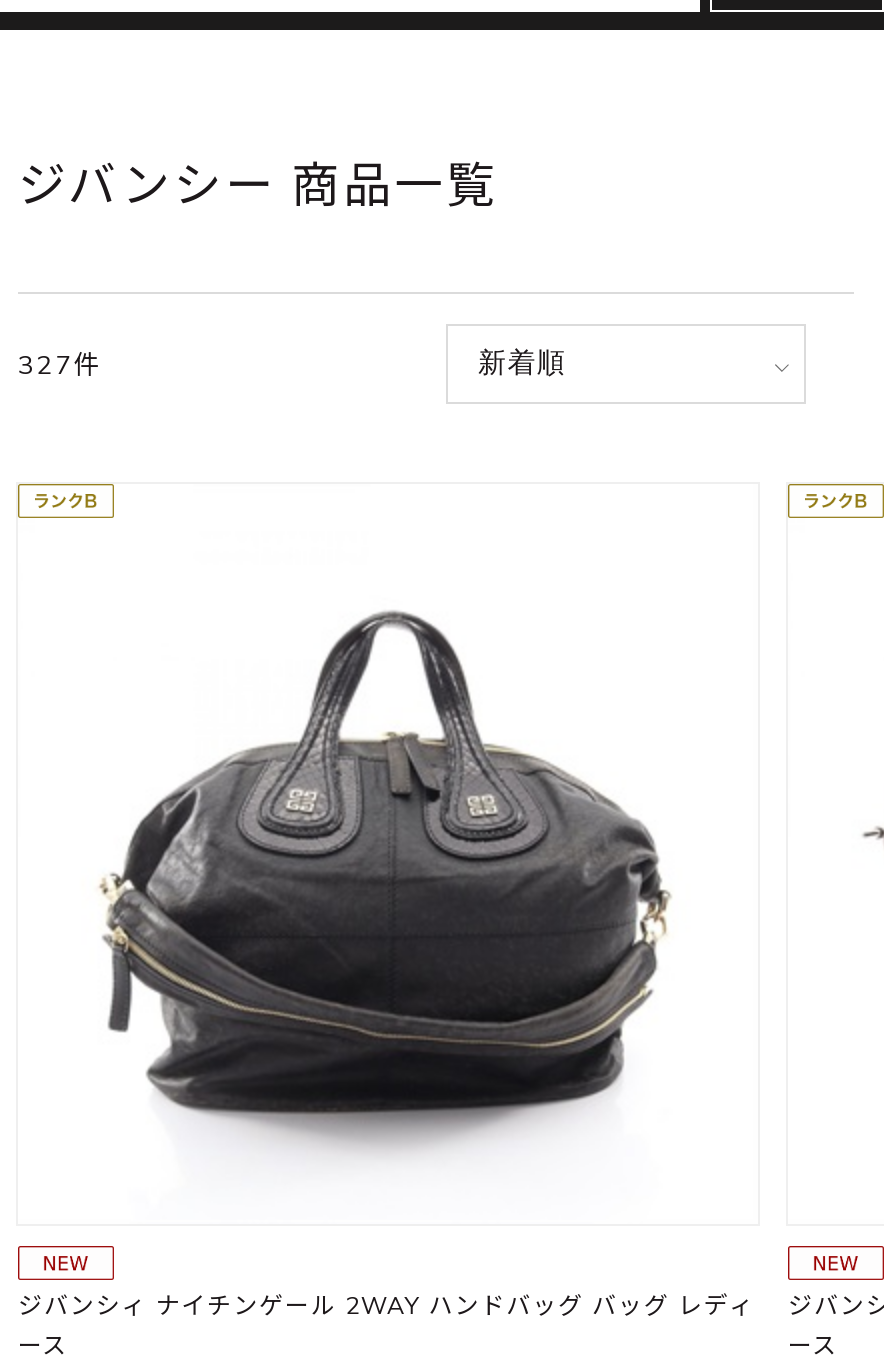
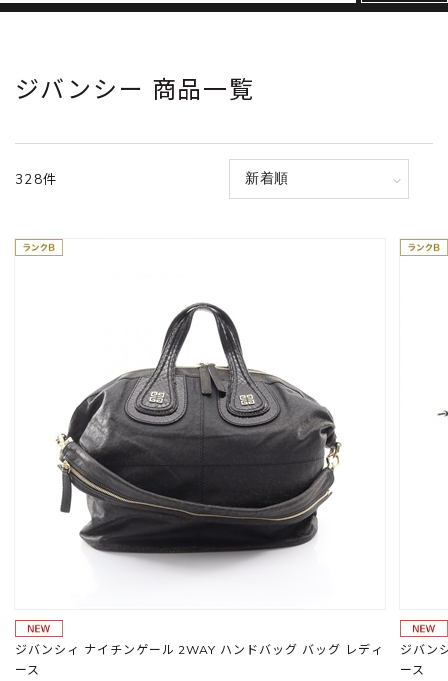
- 327件
+ 328件
